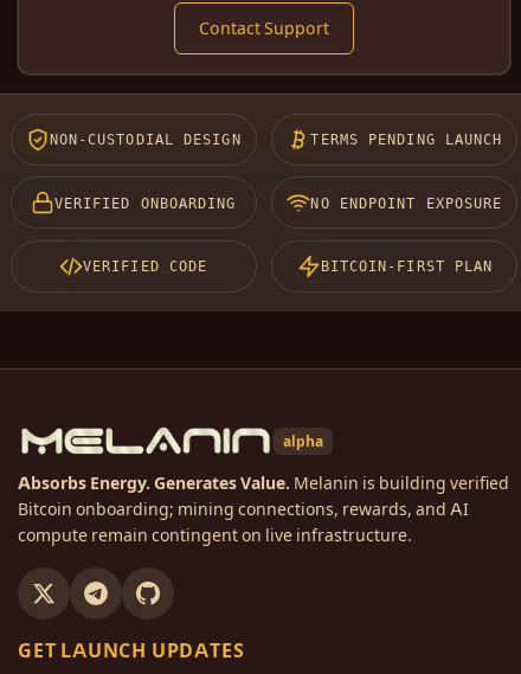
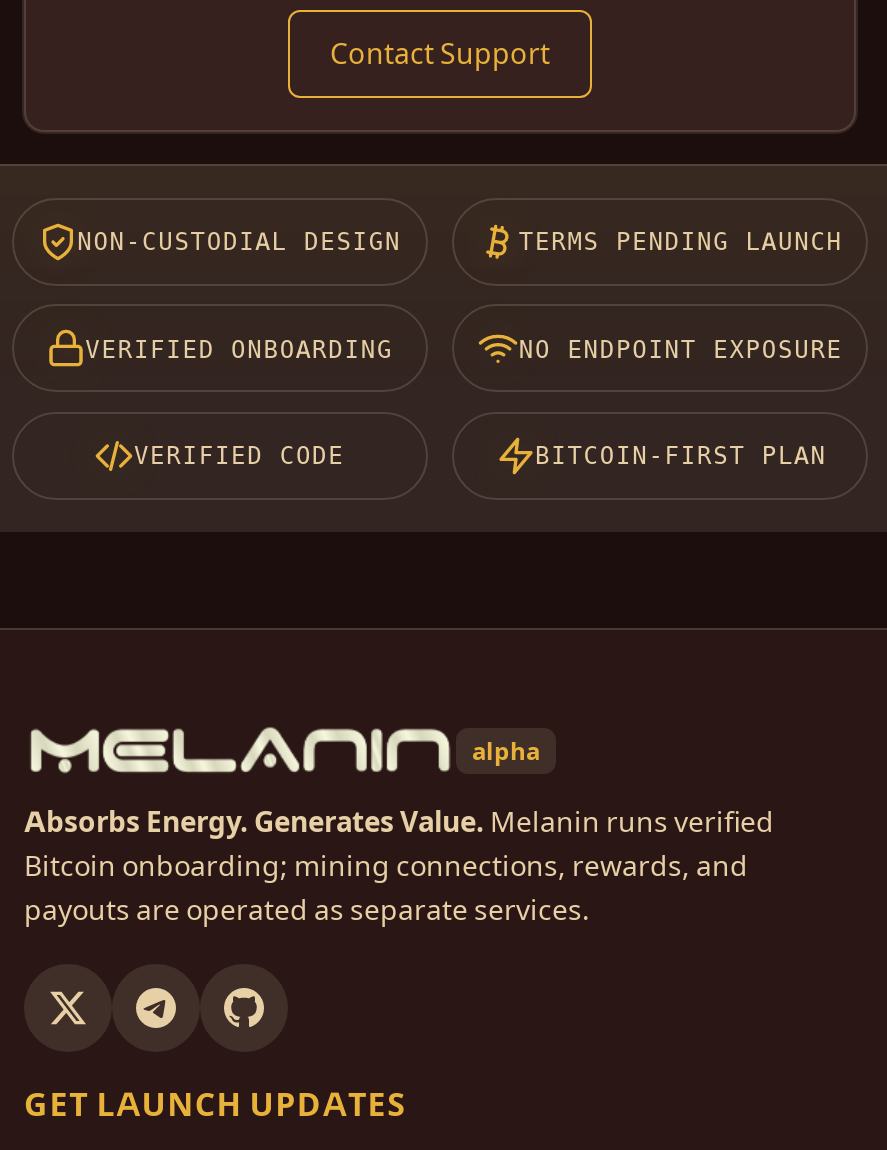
- Absorbs Energy. Generates Value. Melanin is building verified
- Bitcoin onboarding; mining connections, rewards, and AI
- compute remain contingent on live infrastructure.
+ Absorbs Energy. Generates Value. Melanin runs verified
+ Bitcoin onboarding; mining connections, rewards, and
+ payouts are operated as separate services.
